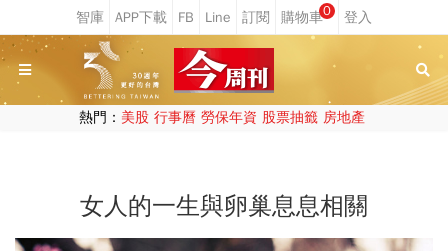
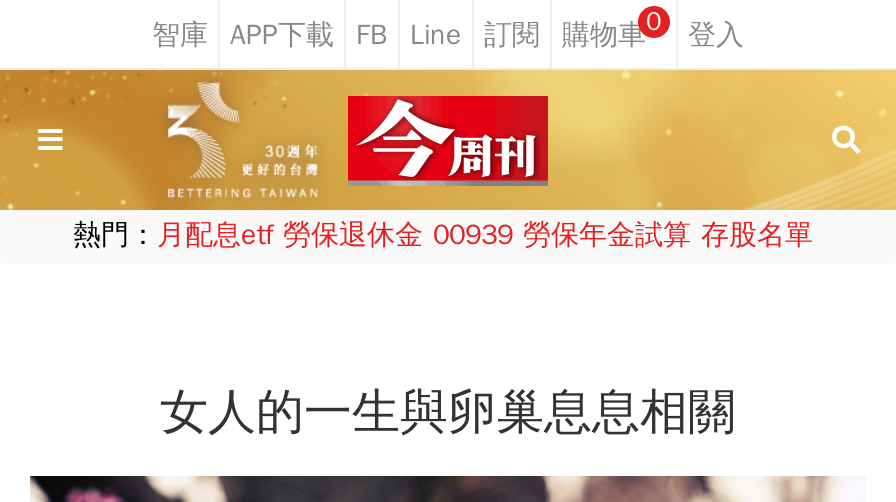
- 熱門：美股 行事曆 勞保年資 股票抽籤 房地產
+ 熱門：月配息etf 勞保退休金 00939 勞保年金試算 存股名單
